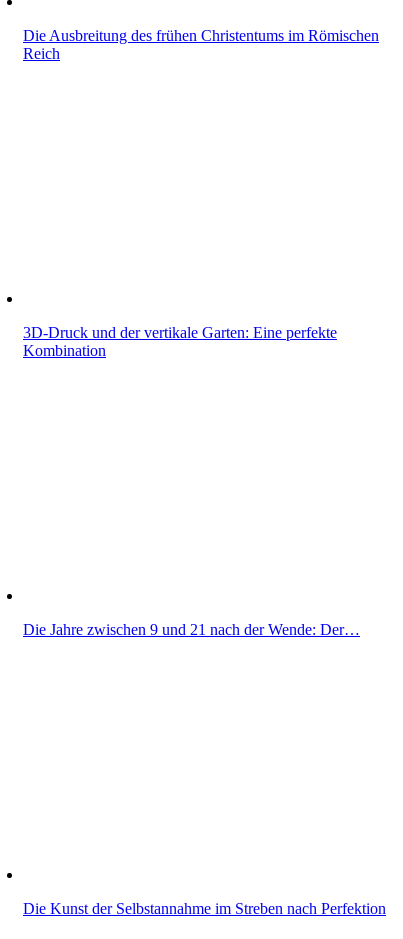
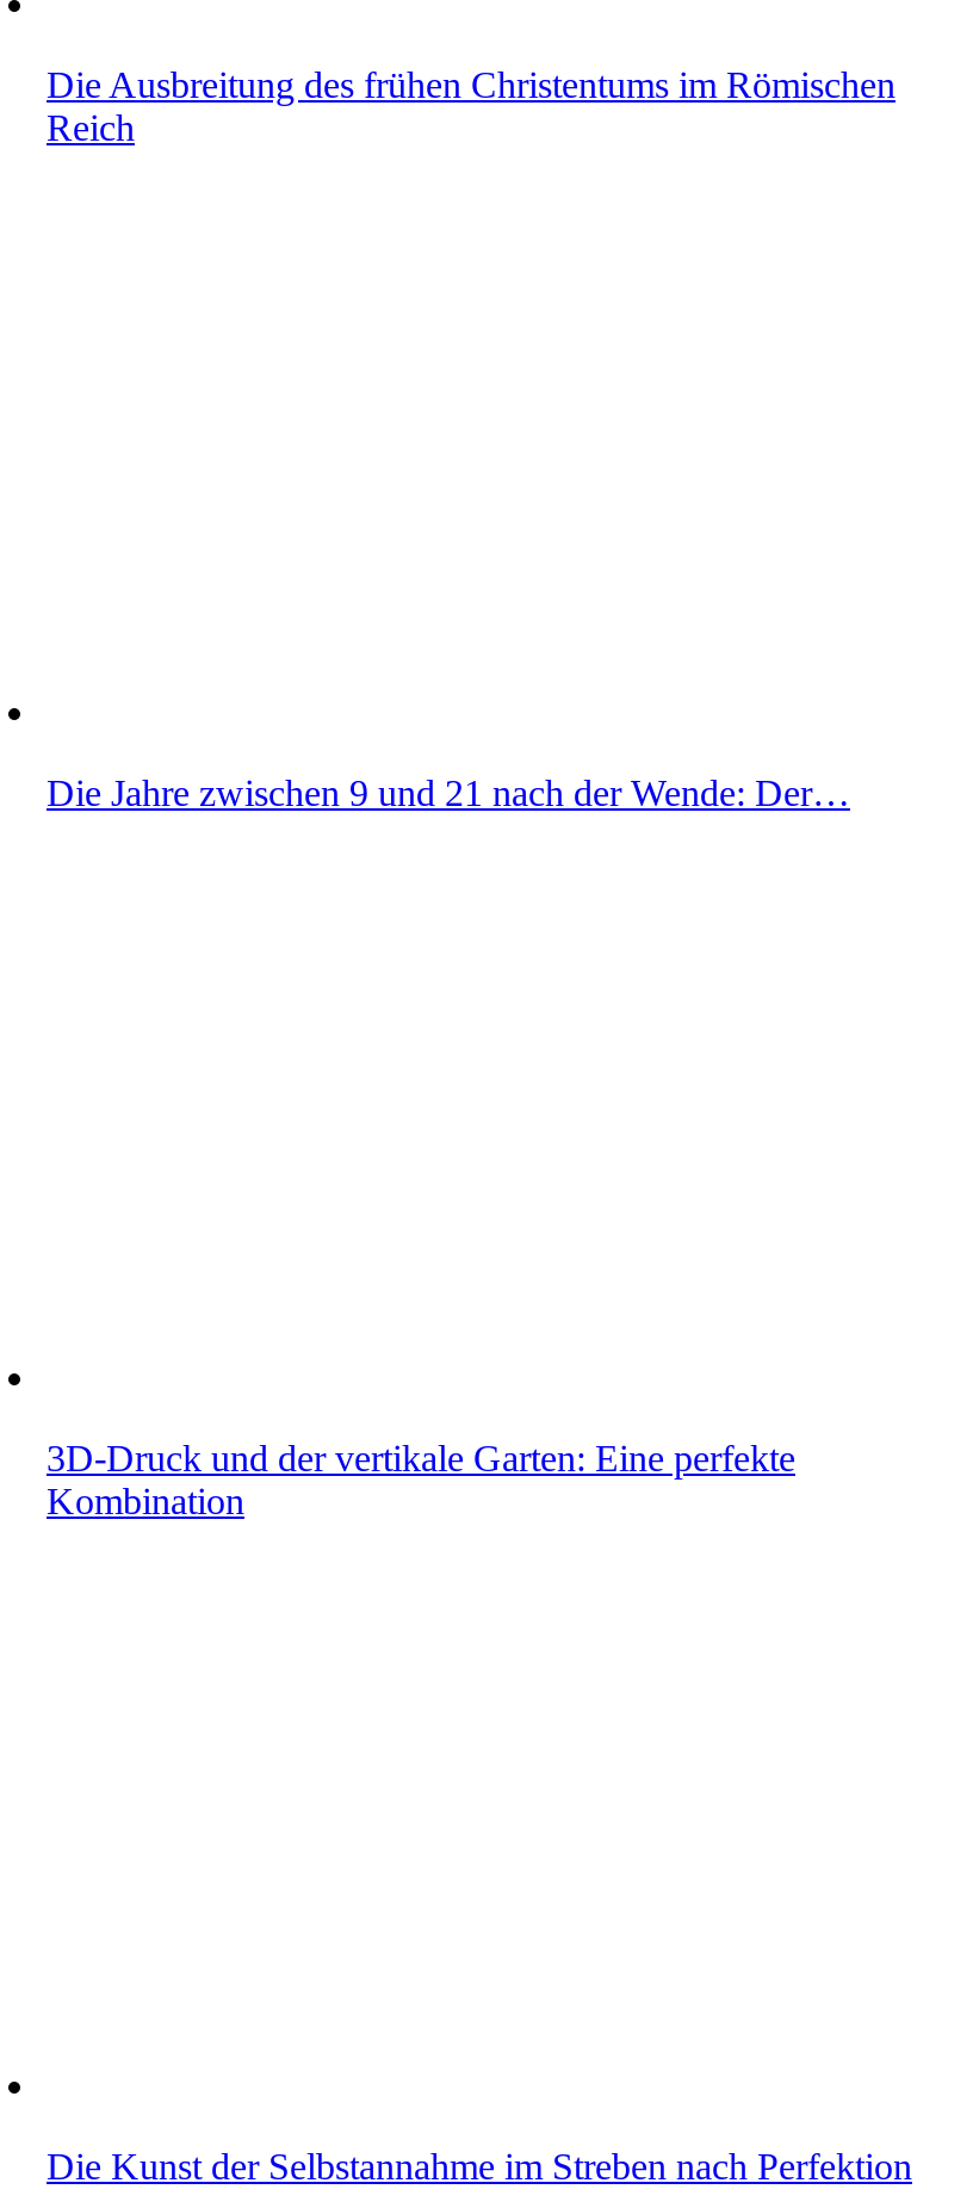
moved down: 3D-Druck und der vertikale Garten: Eine perfekte | Kombination

moved up: Die Jahre zwischen 9 und 21 nach der Wende: Der…
